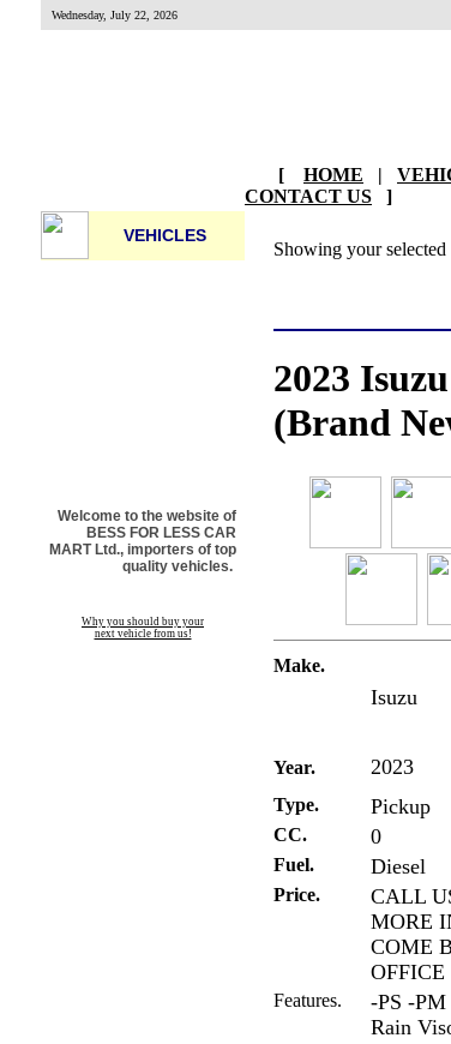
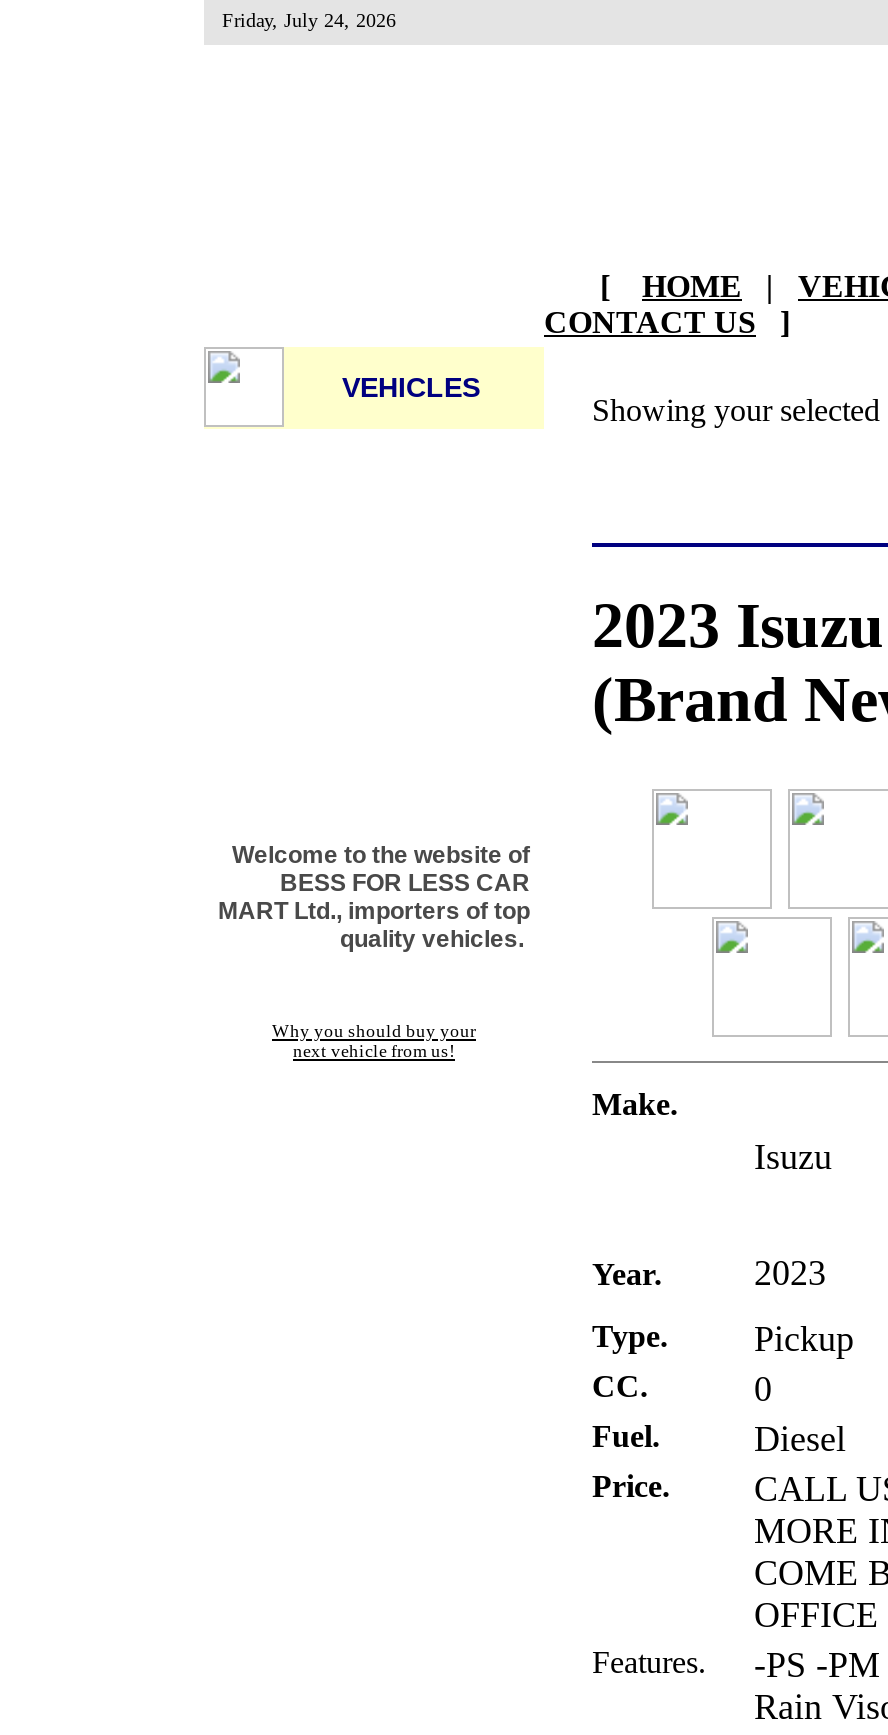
- Wednesday, July 22, 2026
+ Friday, July 24, 2026
